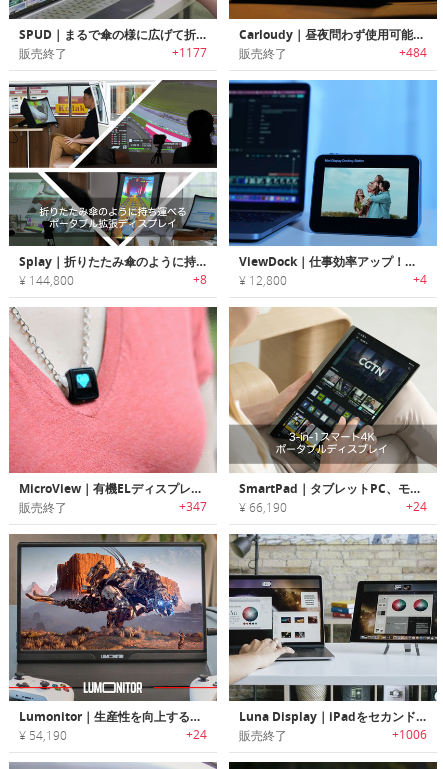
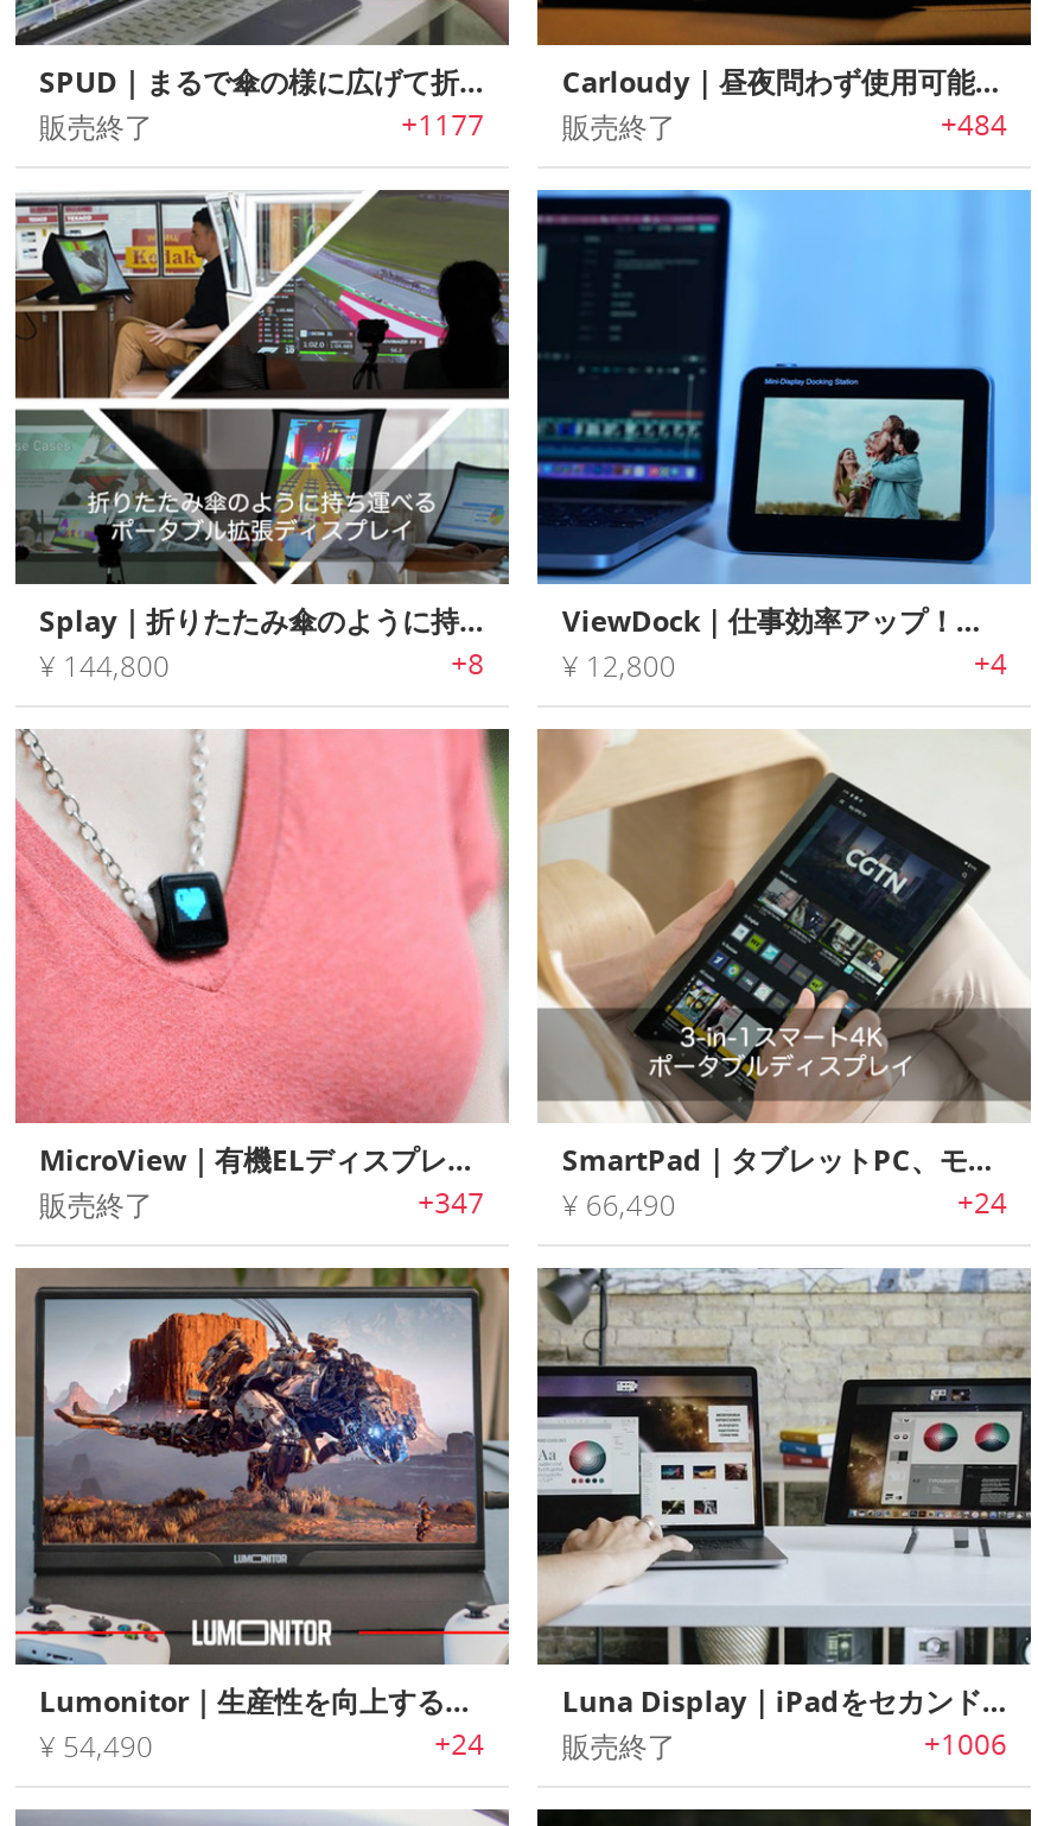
- ¥ 66,190
+ ¥ 66,490

- ¥ 54,190
+ ¥ 54,490
